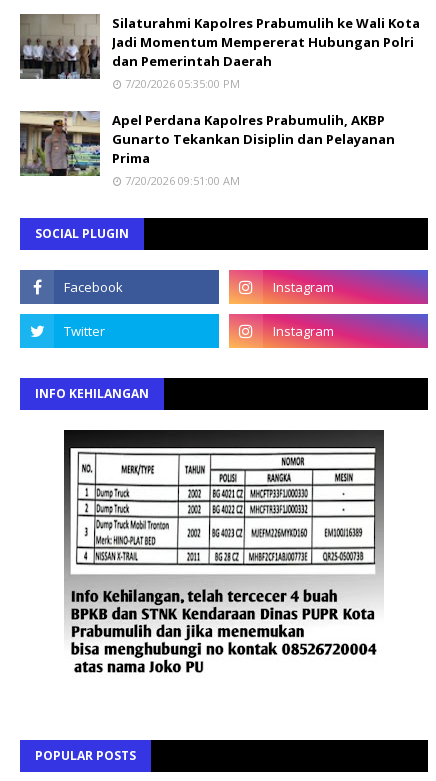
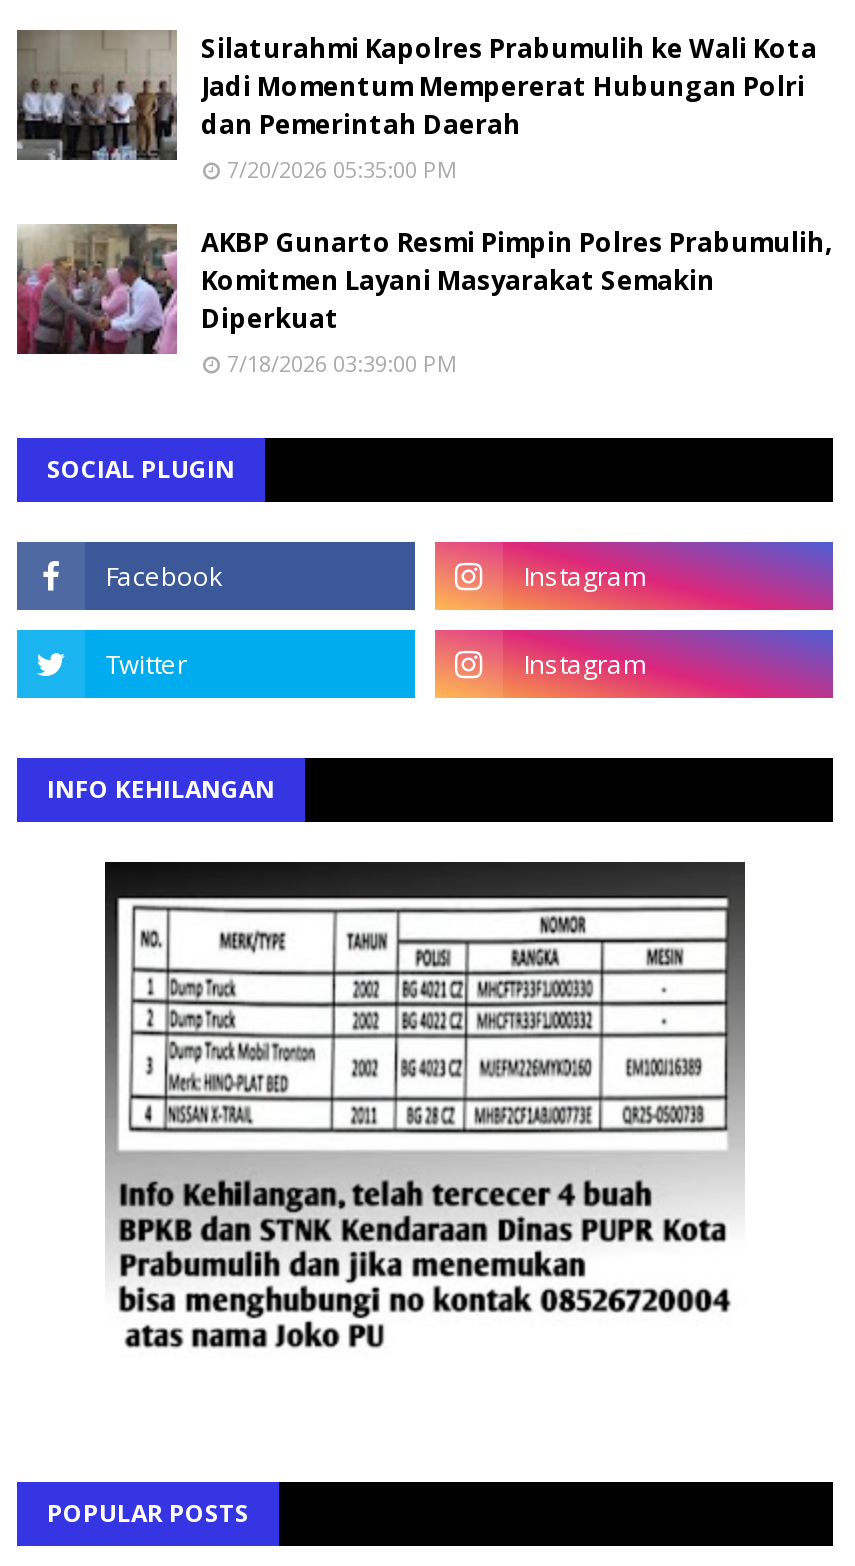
- [image]
- Apel Perdana Kapolres Prabumulih, AKBP
- Gunarto Tekankan Disiplin dan Pelayanan
- Prima
- 7/20/2026 09:51:00 AM
+ [image]
+ AKBP Gunarto Resmi Pimpin Polres Prabumulih,
+ Komitmen Layani Masyarakat Semakin
+ Diperkuat
+ 7/18/2026 03:39:00 PM
